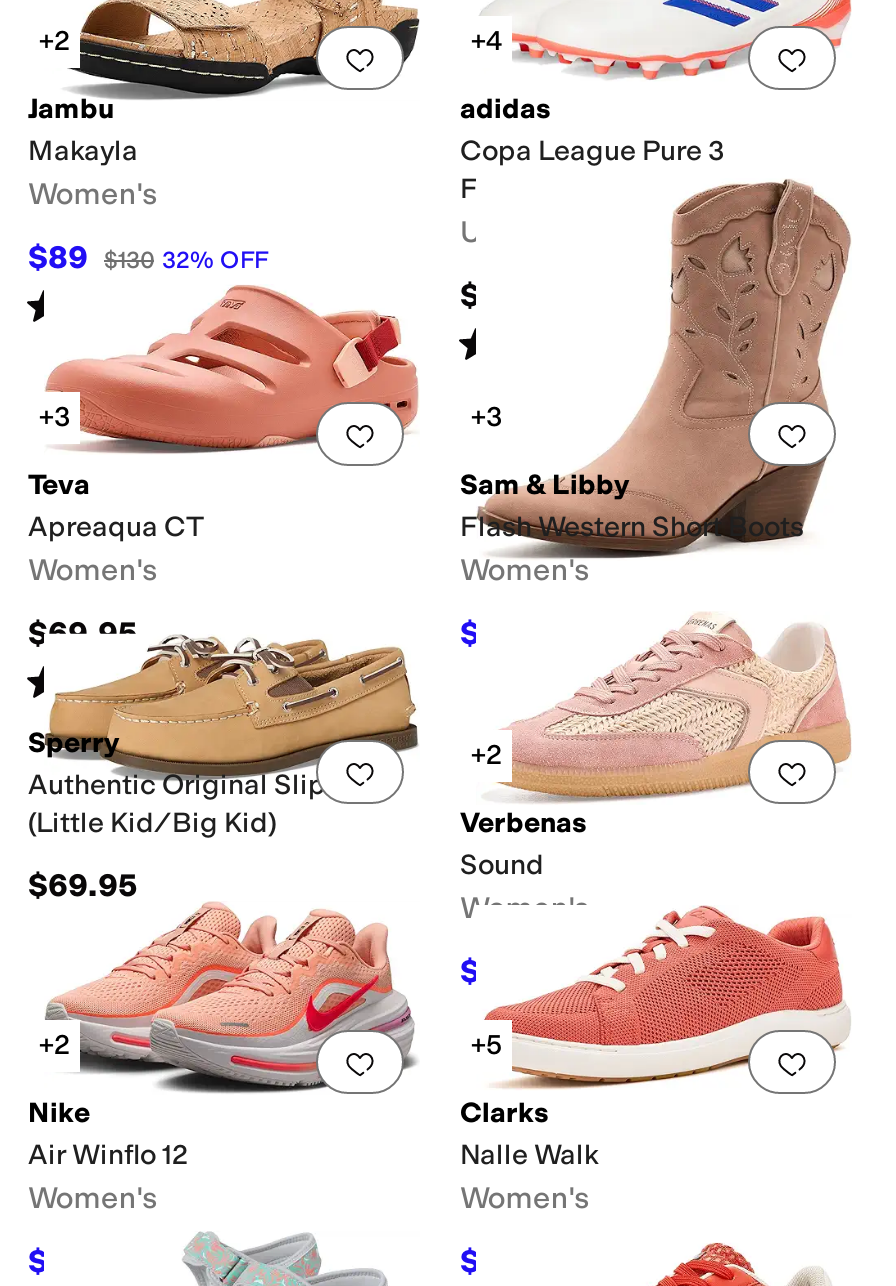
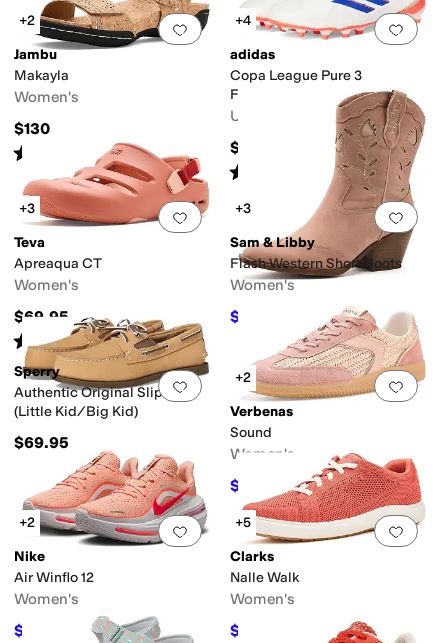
- $89 $130 32% OFF
+ $130
